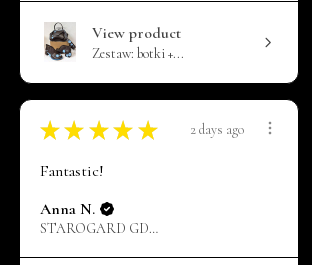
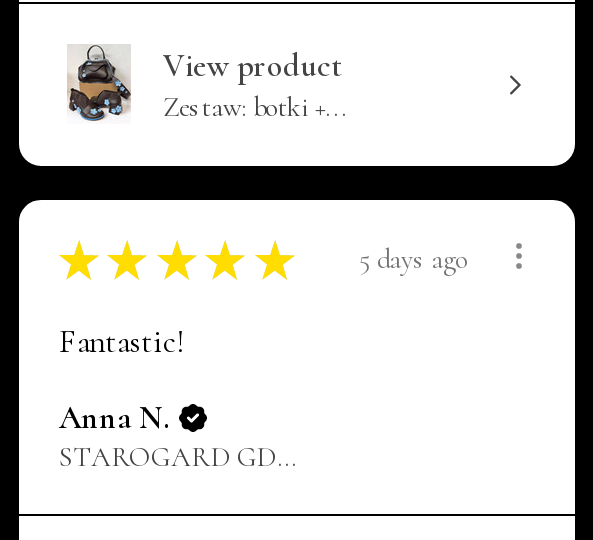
- 2 days ago
+ 5 days ago
